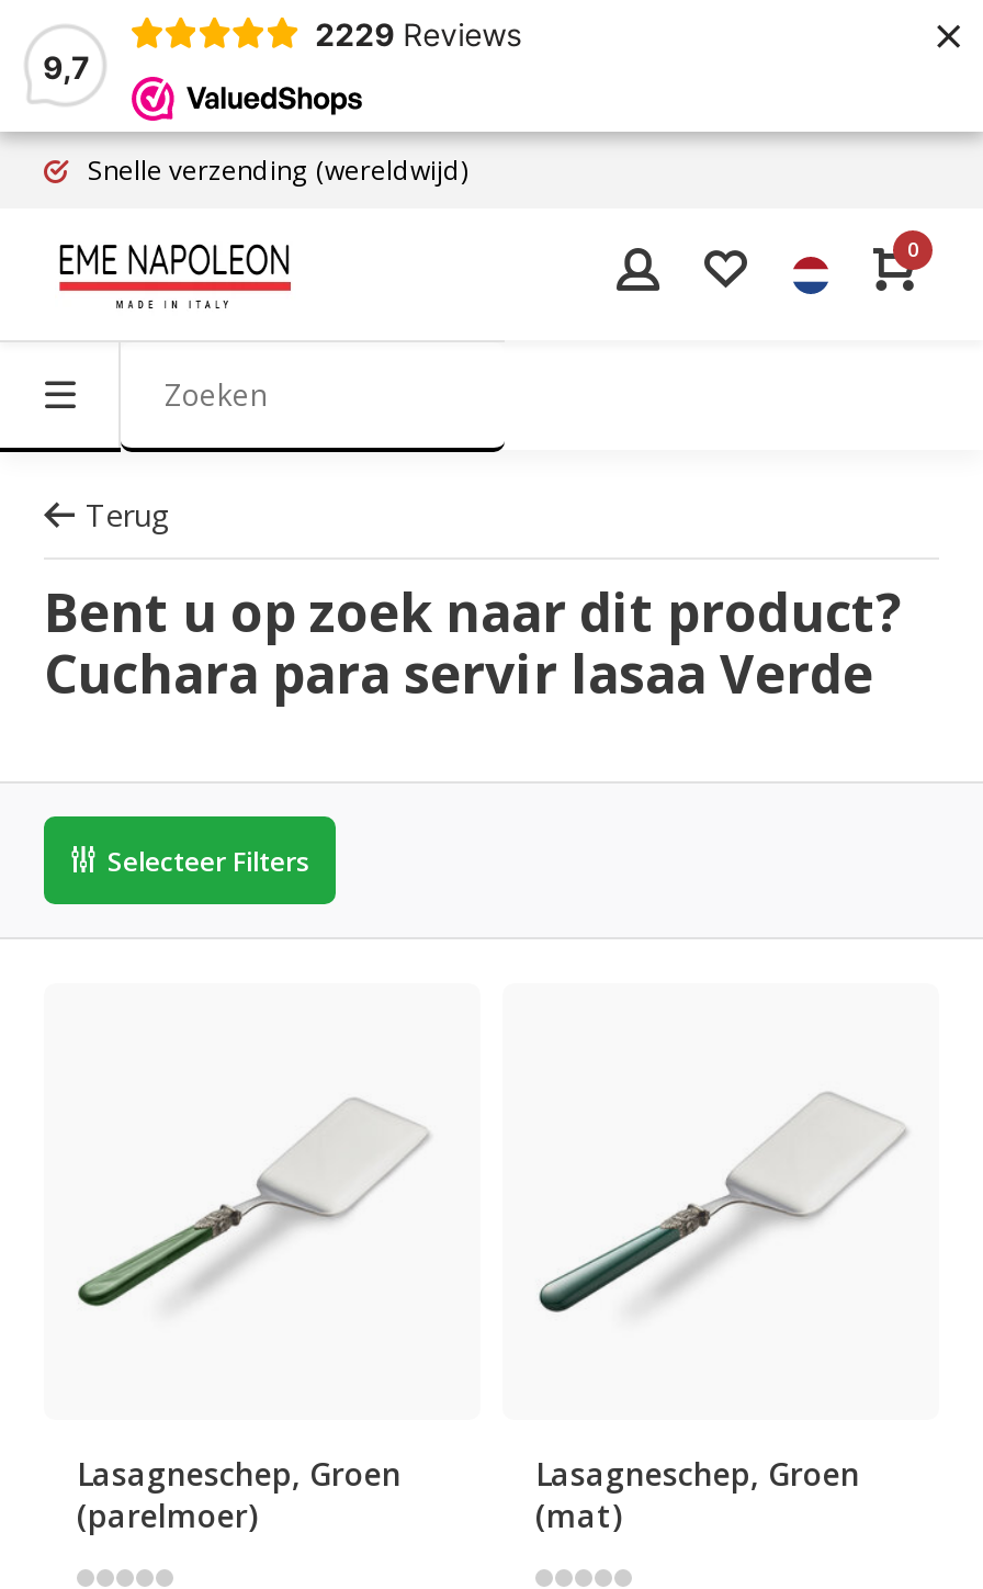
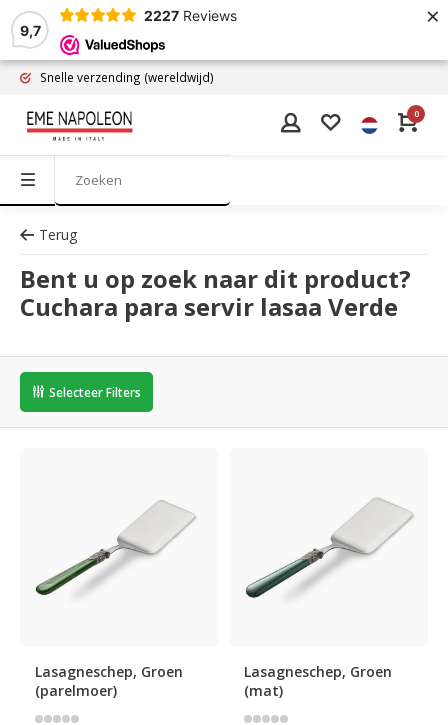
- 2229 Reviews
+ 2227 Reviews
